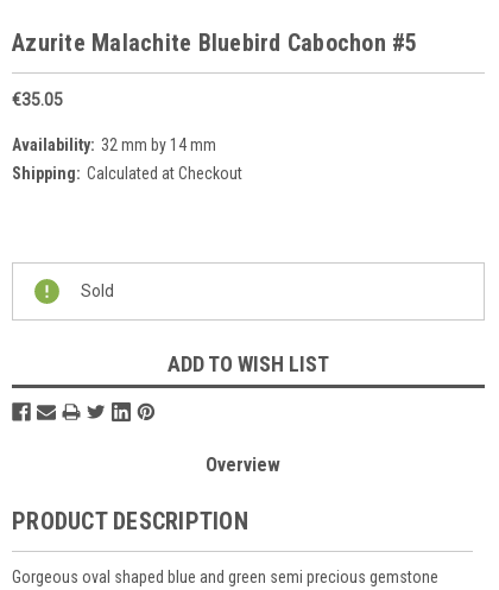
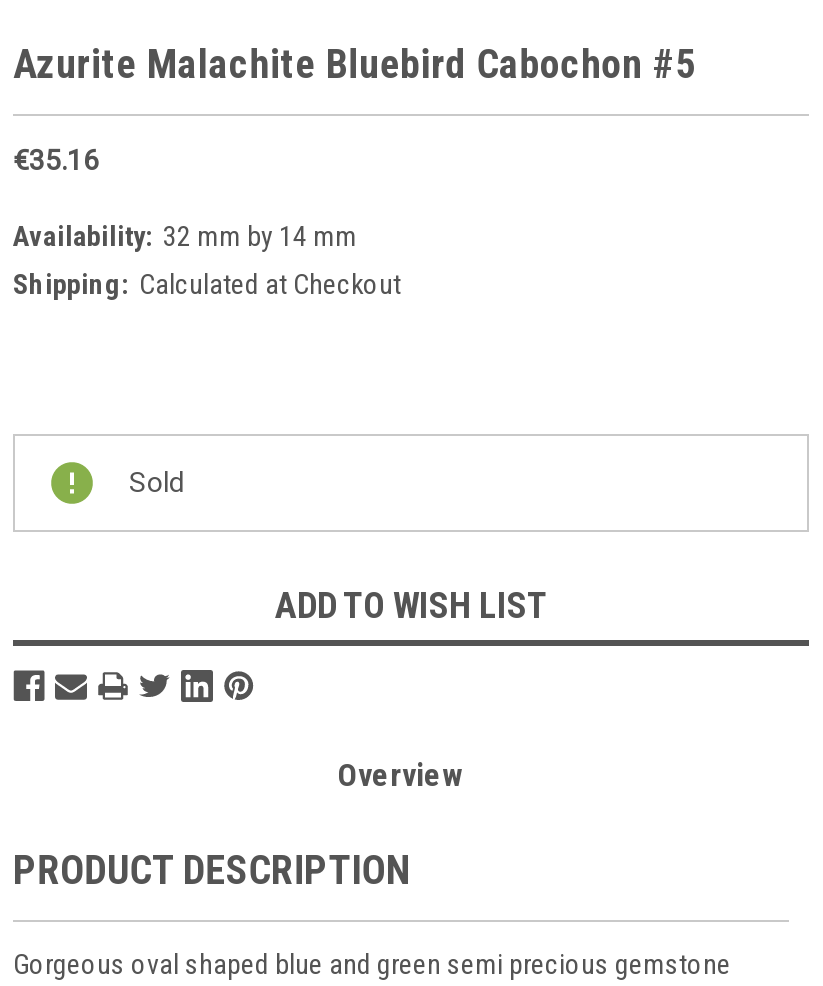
- €35.05
+ €35.16
